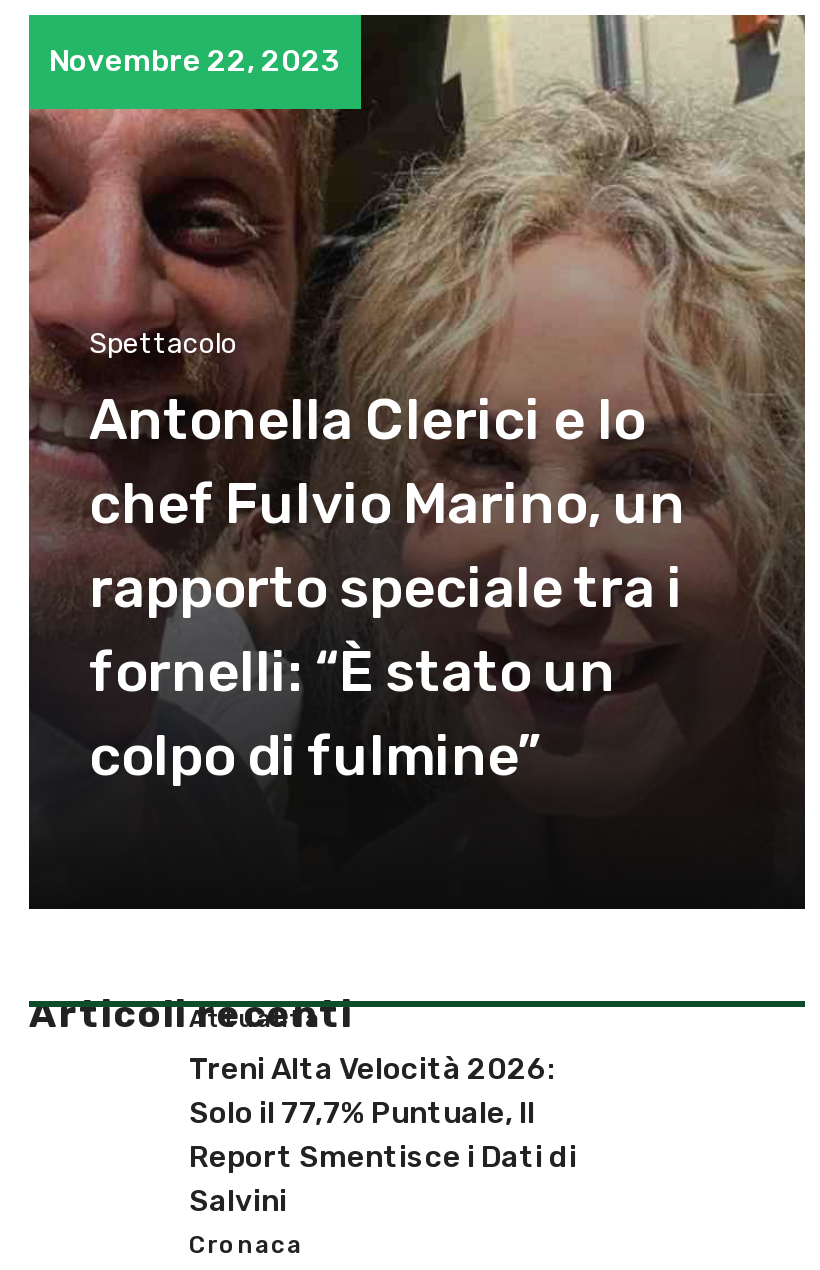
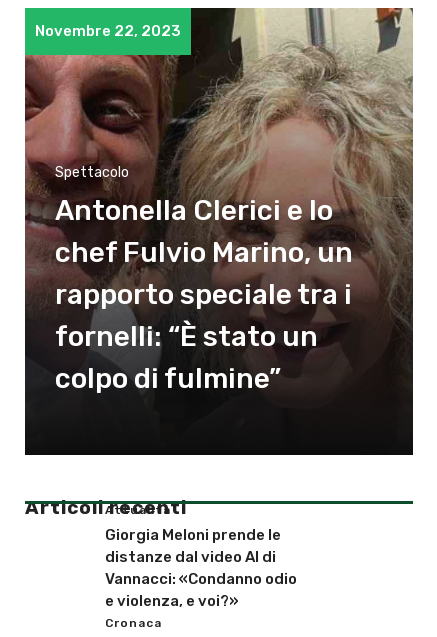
- Treni Alta Velocità 2026:
- Solo il 77,7% Puntuale, Il
- Report Smentisce i Dati di
- Salvini
+ Giorgia Meloni prende le
+ distanze dal video AI di
+ Vannacci: «Condanno odio
+ e violenza, e voi?»
